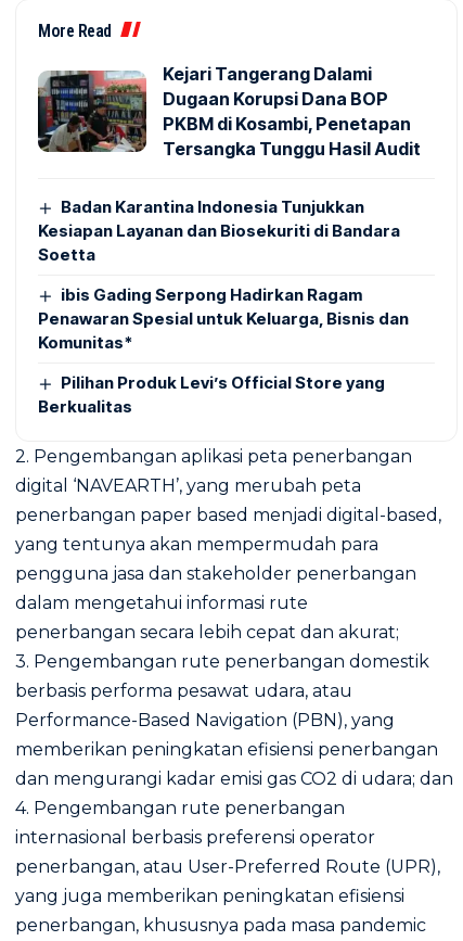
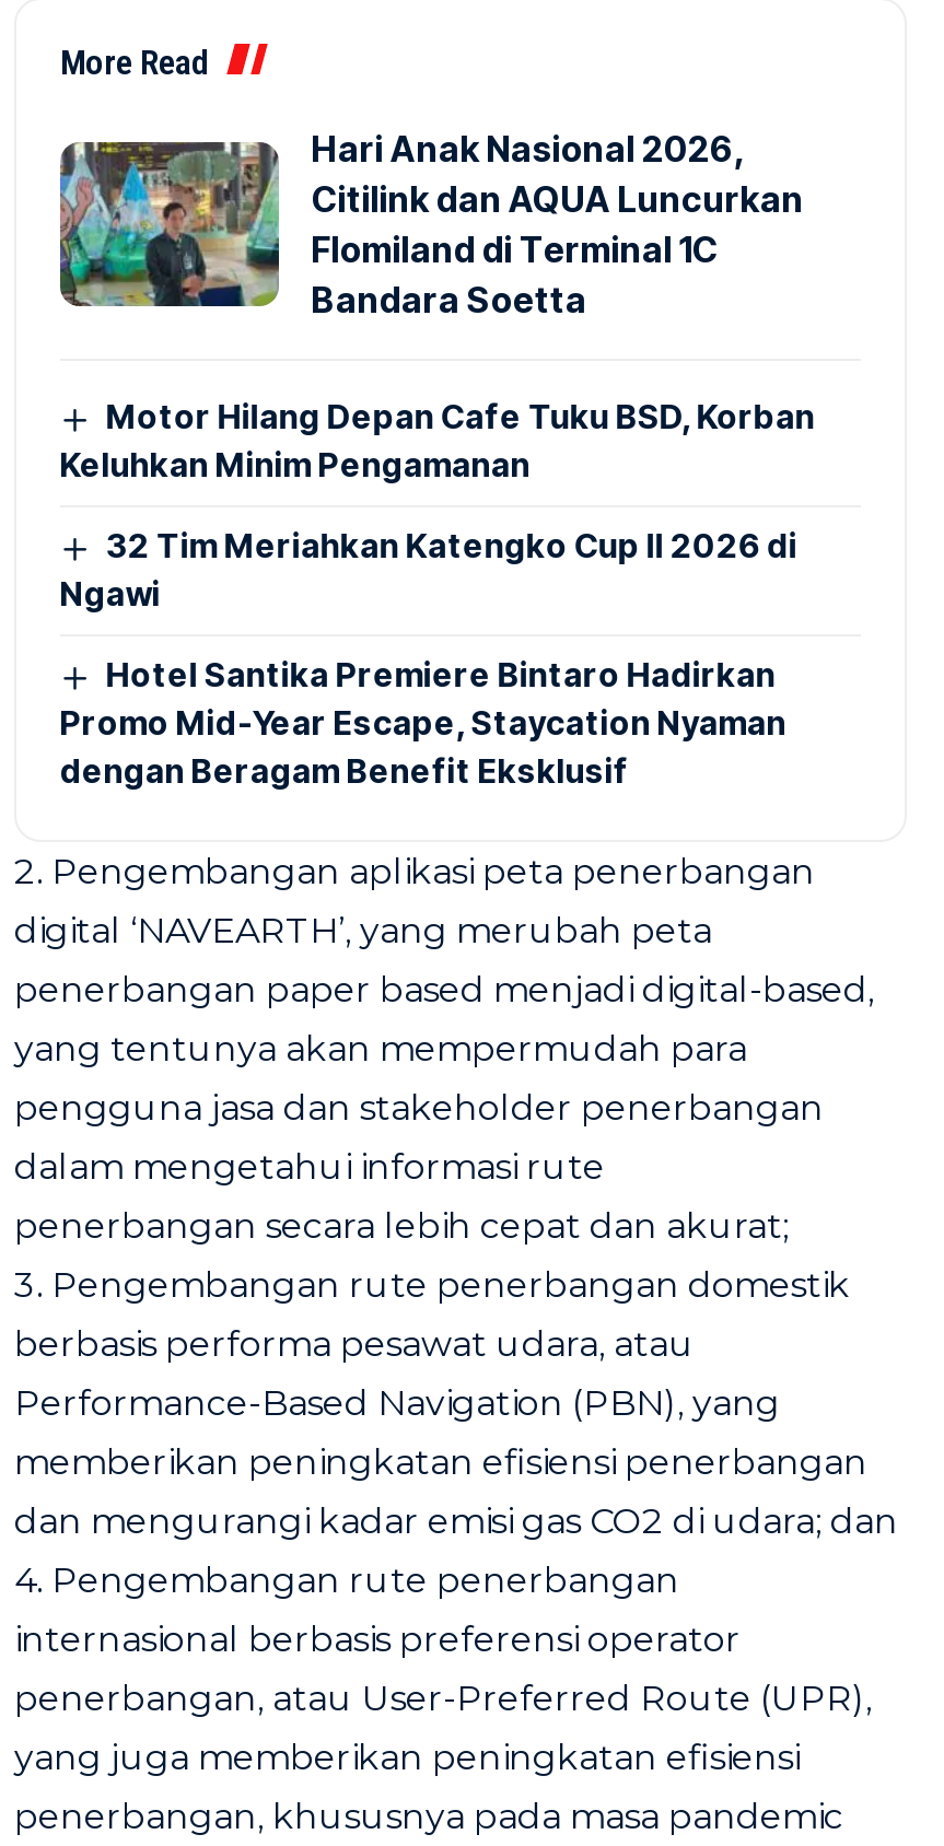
- [image]
- Kejari Tangerang Dalami
- Dugaan Korupsi Dana BOP
- PKBM di Kosambi, Penetapan
- Tersangka Tunggu Hasil Audit
+ [image]
+ Hari Anak Nasional 2026,
+ Citilink dan AQUA Luncurkan
+ Flomiland di Terminal 1C
+ Bandara Soetta

- Badan Karantina Indonesia Tunjukkan
- Kesiapan Layanan dan Biosekuriti di Bandara
- Soetta
+ Motor Hilang Depan Cafe Tuku BSD, Korban
+ Keluhkan Minim Pengamanan

- ibis Gading Serpong Hadirkan Ragam
- Penawaran Spesial untuk Keluarga, Bisnis dan
- Komunitas*
+ 32 Tim Meriahkan Katengko Cup II 2026 di
+ Ngawi

- Pilihan Produk Levi’s Official Store yang
- Berkualitas
+ Hotel Santika Premiere Bintaro Hadirkan
+ Promo Mid-Year Escape, Staycation Nyaman
+ dengan Beragam Benefit Eksklusif
